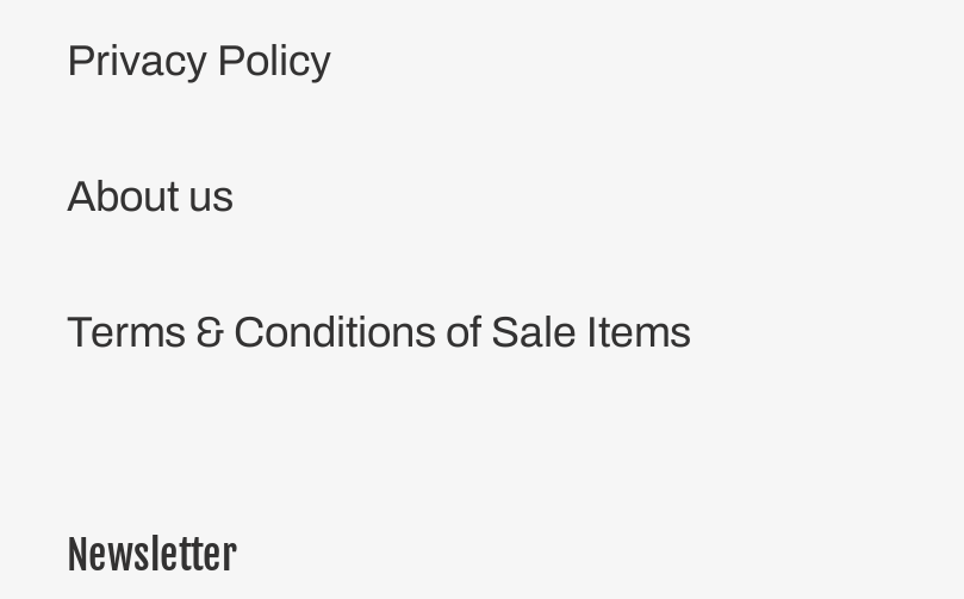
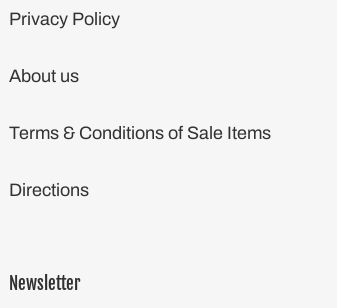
+ Directions
